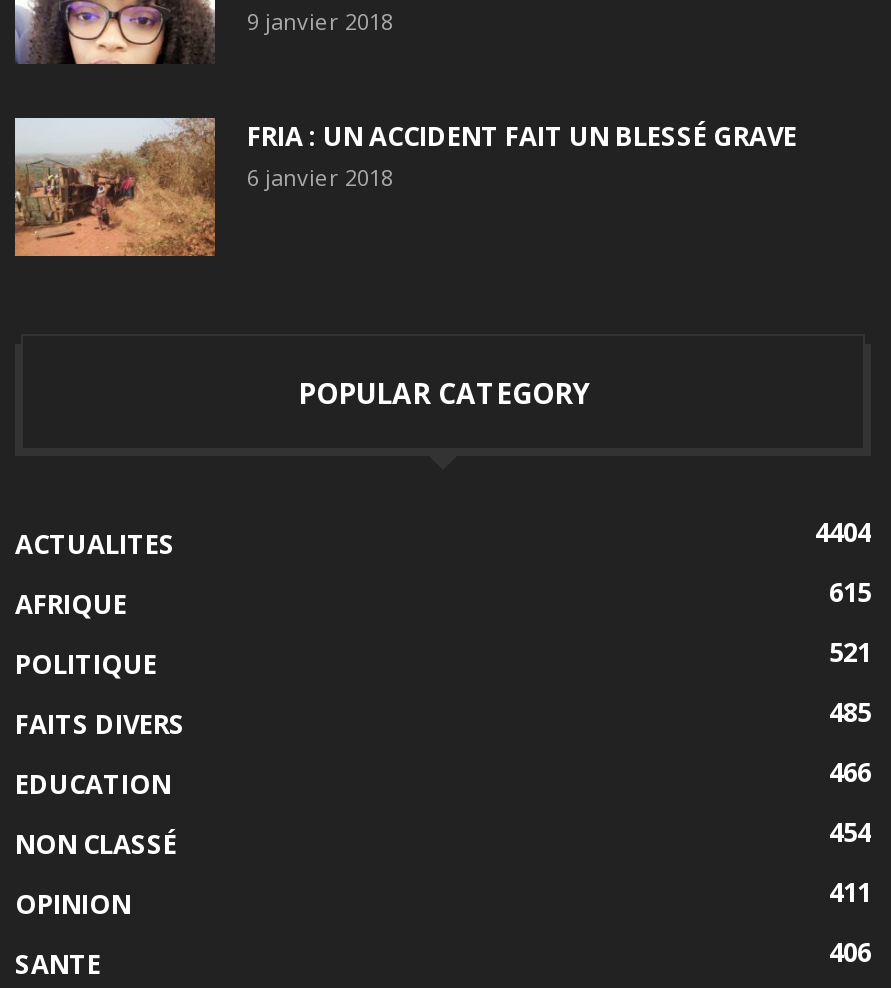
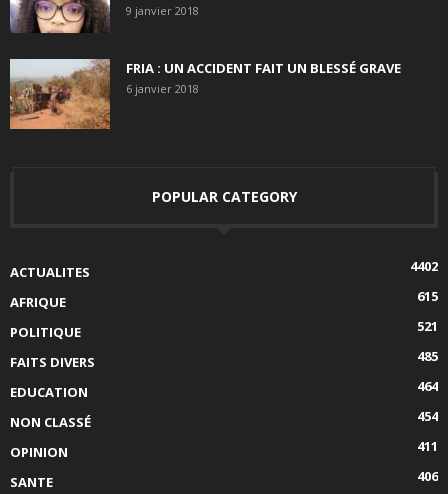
- 4404
+ 4402

- 466
+ 464
